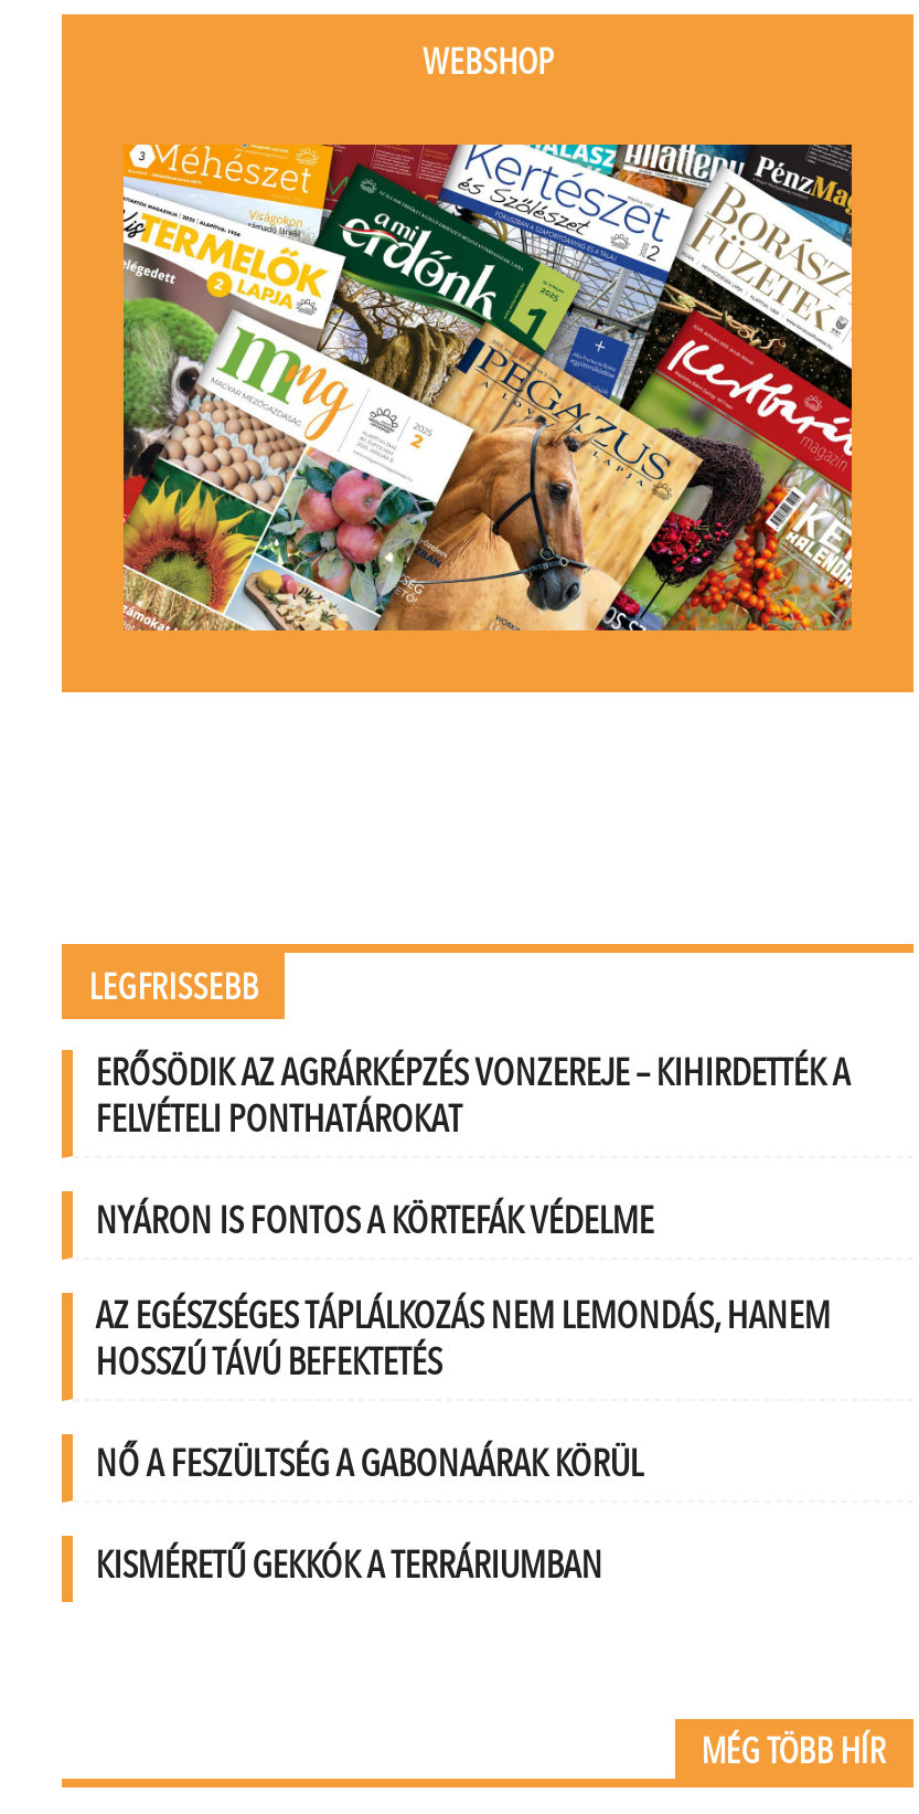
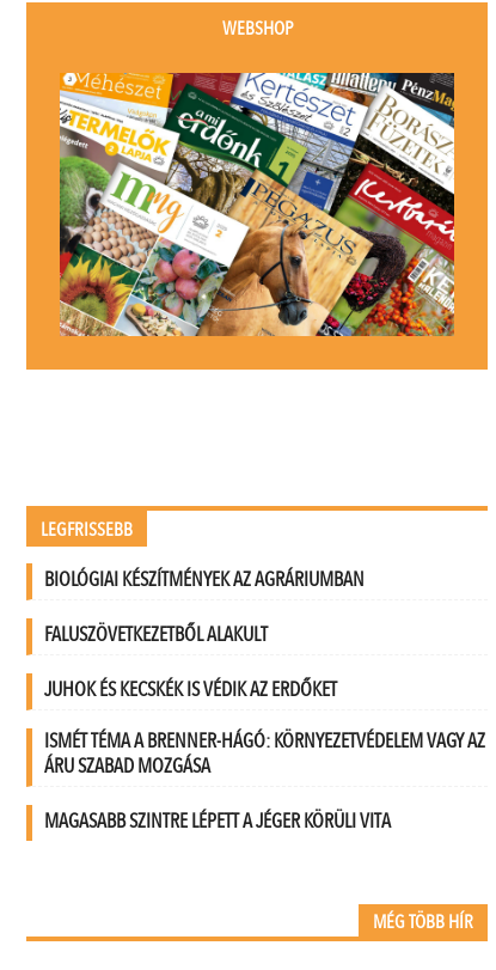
- ERŐSÖDIK AZ AGRÁRKÉPZÉS VONZEREJE – KIHIRDETTÉK A
- FELVÉTELI PONTHATÁROKAT
+ BIOLÓGIAI KÉSZÍTMÉNYEK AZ AGRÁRIUMBAN

- NYÁRON IS FONTOS A KÖRTEFÁK VÉDELME
+ FALUSZÖVETKEZETBŐL ALAKULT

- AZ EGÉSZSÉGES TÁPLÁLKOZÁS NEM LEMONDÁS, HANEM
- HOSSZÚ TÁVÚ BEFEKTETÉS
+ JUHOK ÉS KECSKÉK IS VÉDIK AZ ERDŐKET

- NŐ A FESZÜLTSÉG A GABONAÁRAK KÖRÜL
+ ISMÉT TÉMA A BRENNER-HÁGÓ: KÖRNYEZETVÉDELEM VAGY AZ
+ ÁRU SZABAD MOZGÁSA

- KISMÉRETŰ GEKKÓK A TERRÁRIUMBAN
+ MAGASABB SZINTRE LÉPETT A JÉGER KÖRÜLI VITA
